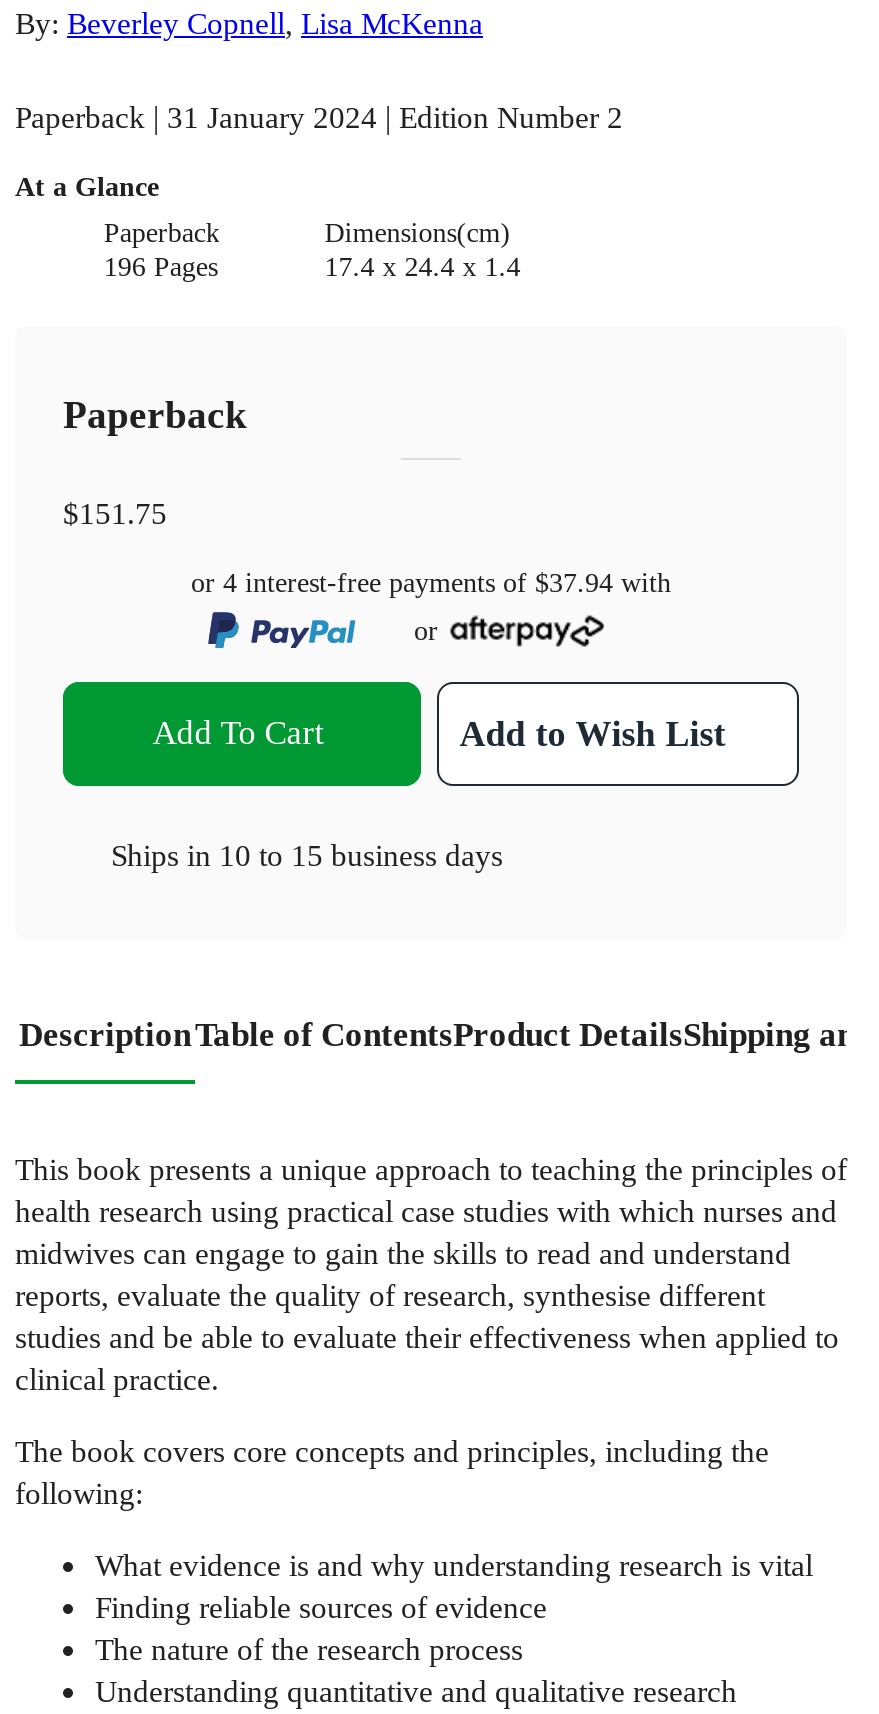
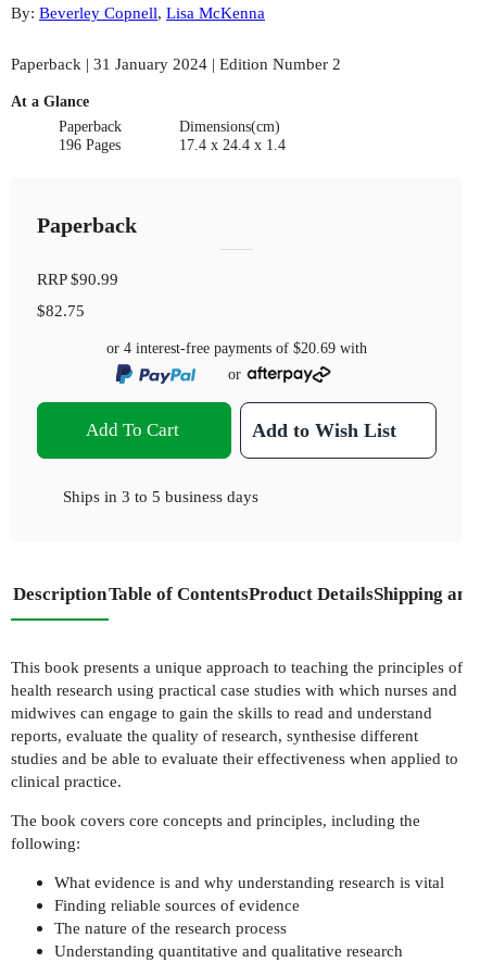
- $151.75
- or 4 interest-free payments of $37.94 with
+ RRP $90.99
+ $82.75
+ or 4 interest-free payments of $20.69 with

- Ships in 10 to 15 business days
+ Ships in 3 to 5 business days
